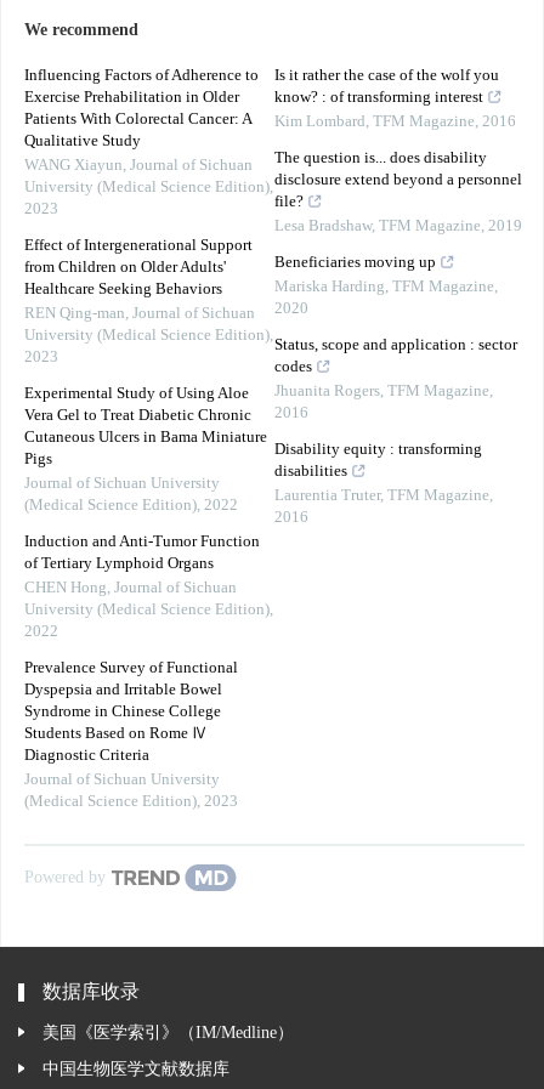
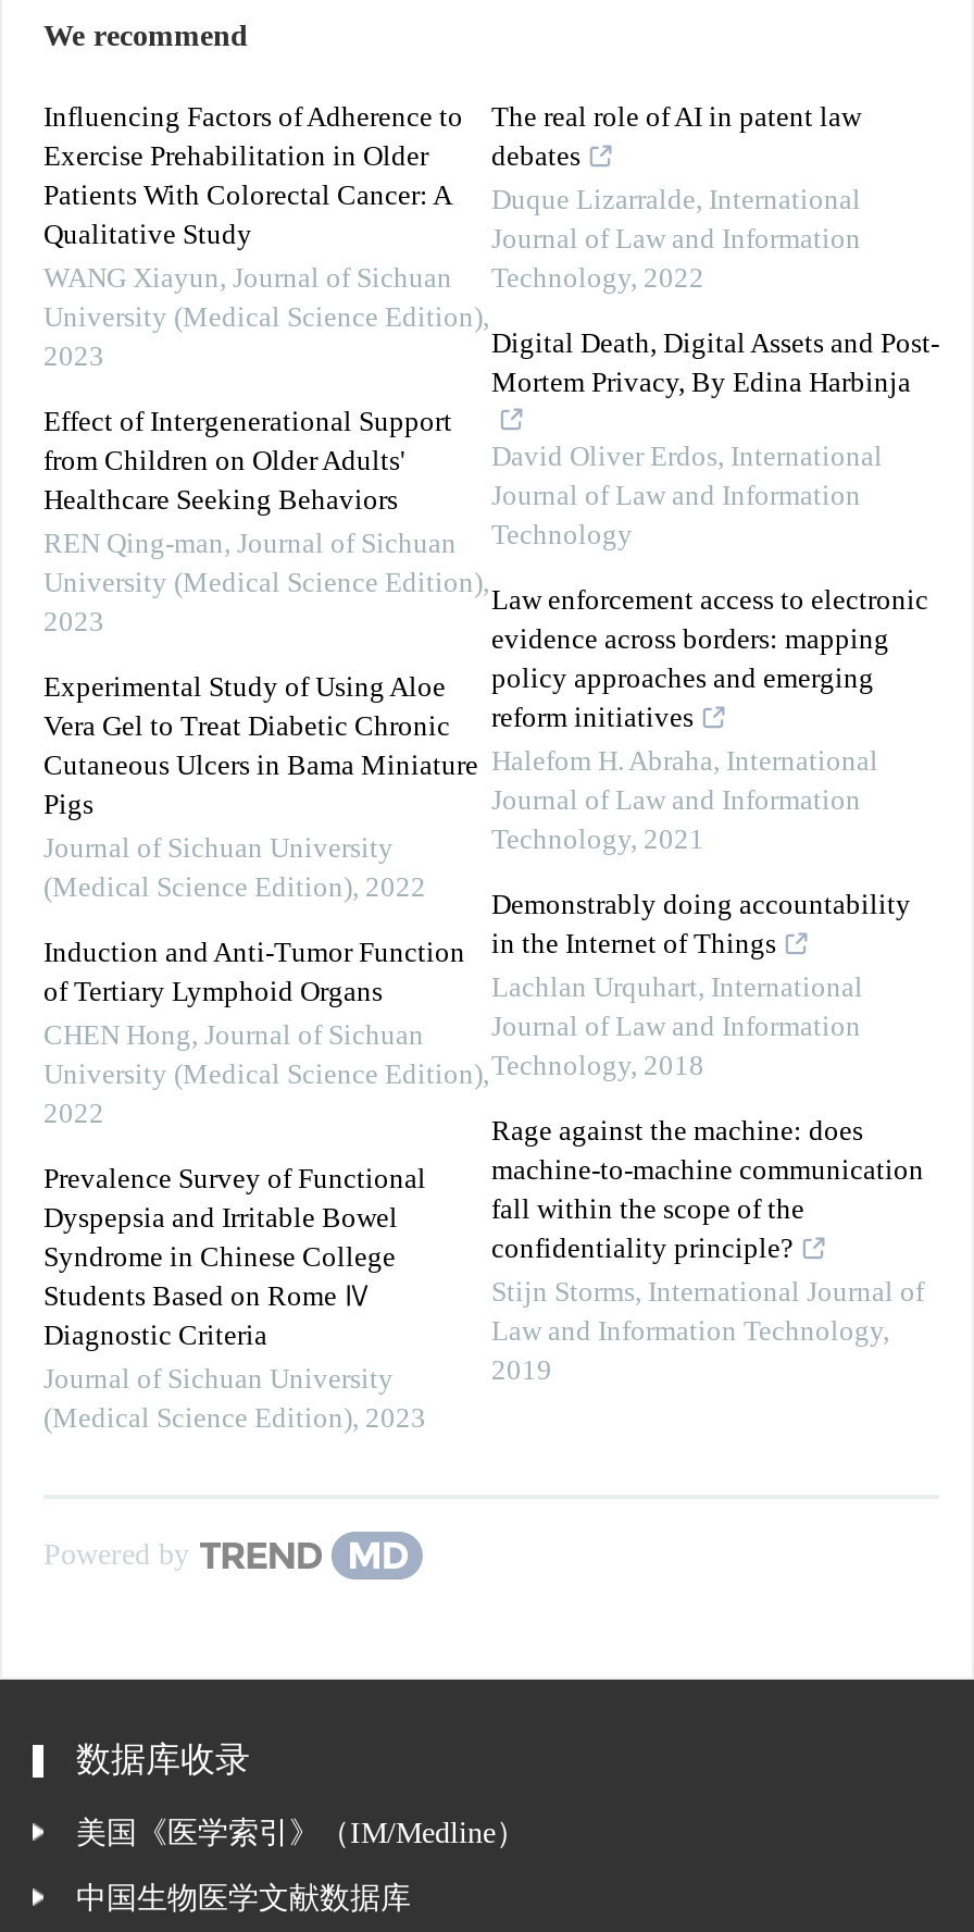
- Is it rather the case of the wolf you
- know? : of transforming interest
- Kim Lombard, TFM Magazine, 2016
- The question is... does disability
- disclosure extend beyond a personnel
- file?
- Lesa Bradshaw, TFM Magazine, 2019
- Beneficiaries moving up
- Mariska Harding, TFM Magazine,
- 2020
- Status, scope and application : sector
- codes
- Jhuanita Rogers, TFM Magazine,
- 2016
- Disability equity : transforming
- disabilities
- Laurentia Truter, TFM Magazine,
- 2016
+ The real role of AI in patent law
+ debates
+ Duque Lizarralde, International
+ Journal of Law and Information
+ Technology, 2022
+ Digital Death, Digital Assets and Post-
+ Mortem Privacy, By Edina Harbinja
+ David Oliver Erdos, International
+ Journal of Law and Information
+ Technology
+ Law enforcement access to electronic
+ evidence across borders: mapping
+ policy approaches and emerging
+ reform initiatives
+ Halefom H. Abraha, International
+ Journal of Law and Information
+ Technology, 2021
+ Demonstrably doing accountability
+ in the Internet of Things
+ Lachlan Urquhart, International
+ Journal of Law and Information
+ Technology, 2018
+ Rage against the machine: does
+ machine-to-machine communication
+ fall within the scope of the
+ confidentiality principle?
+ Stijn Storms, International Journal of
+ Law and Information Technology,
+ 2019
